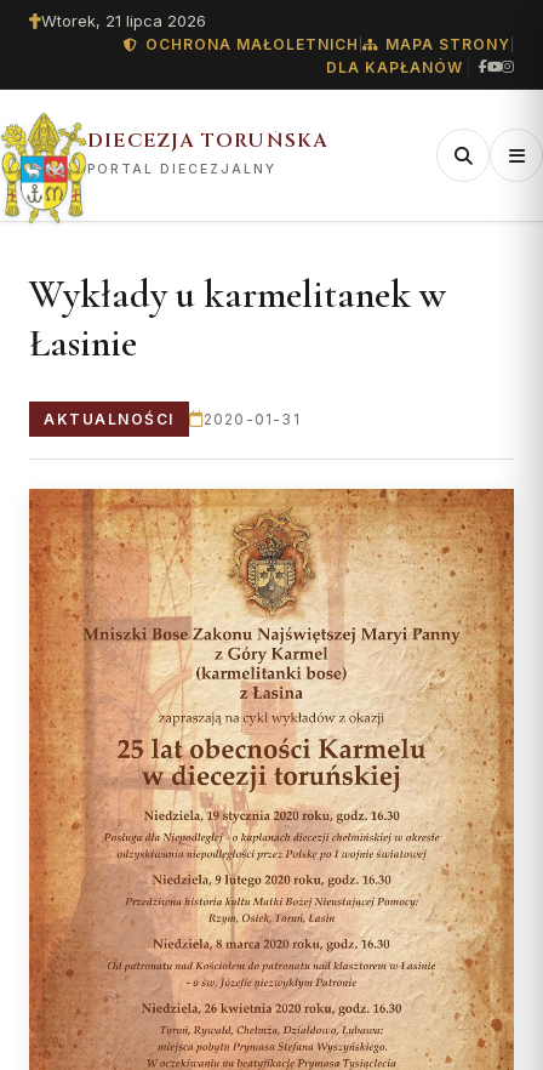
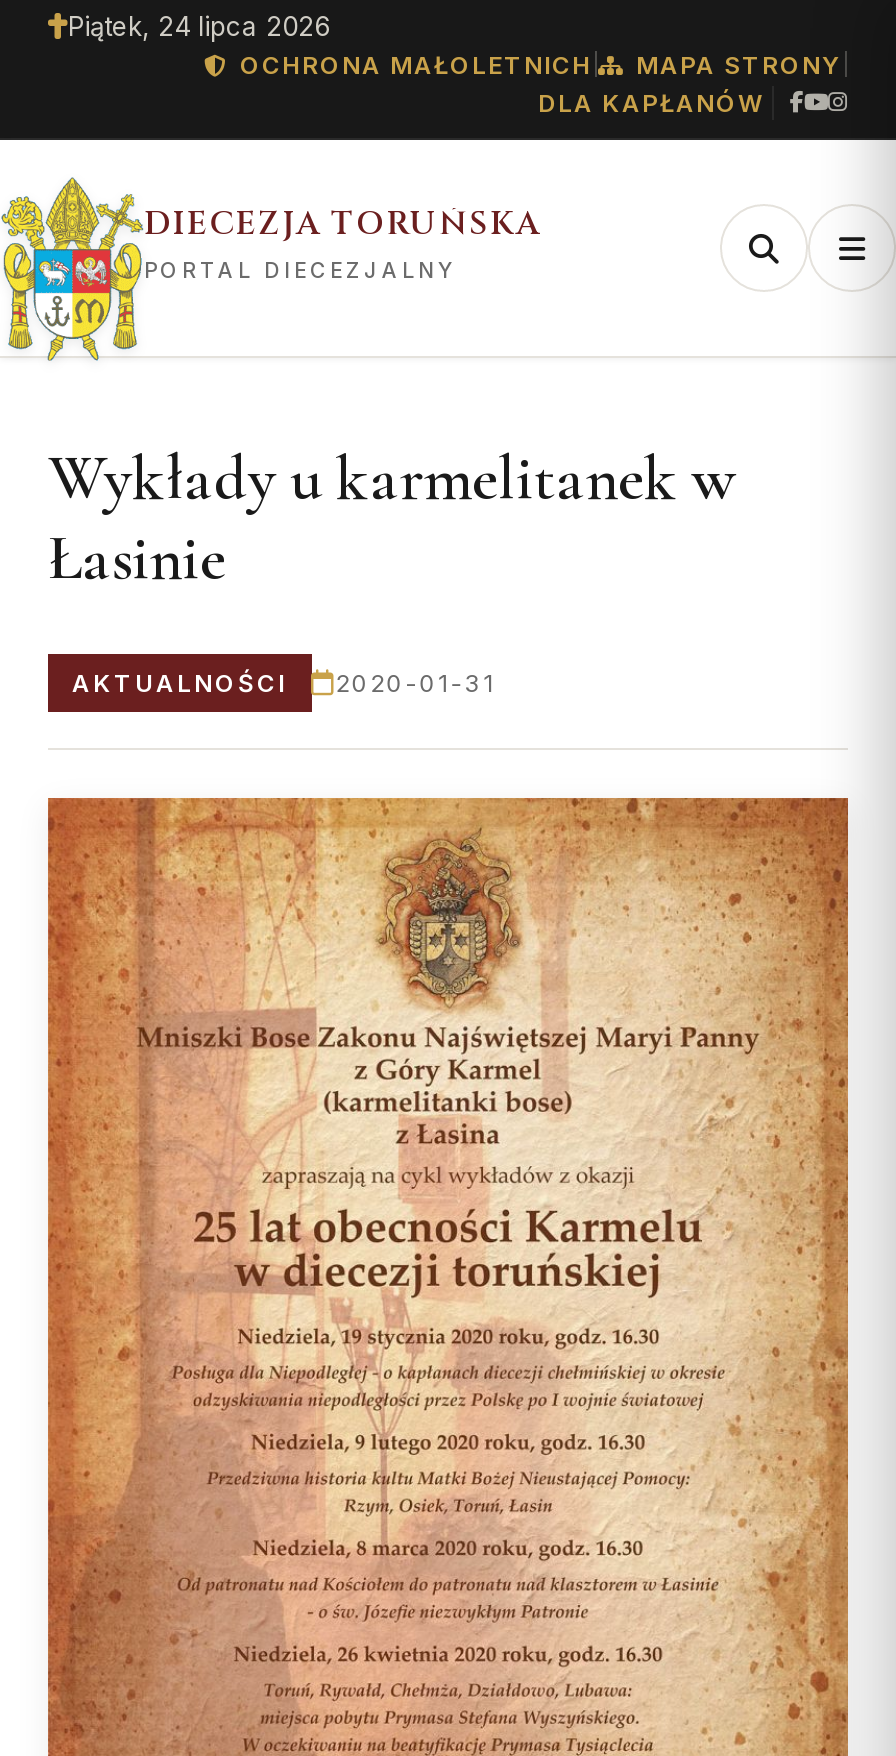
- Wtorek, 21 lipca 2026
+ Piątek, 24 lipca 2026
